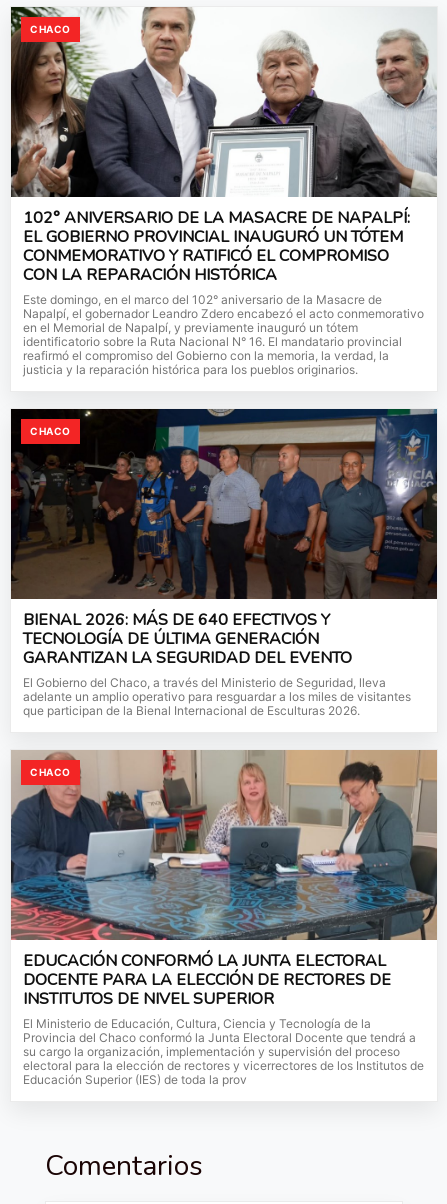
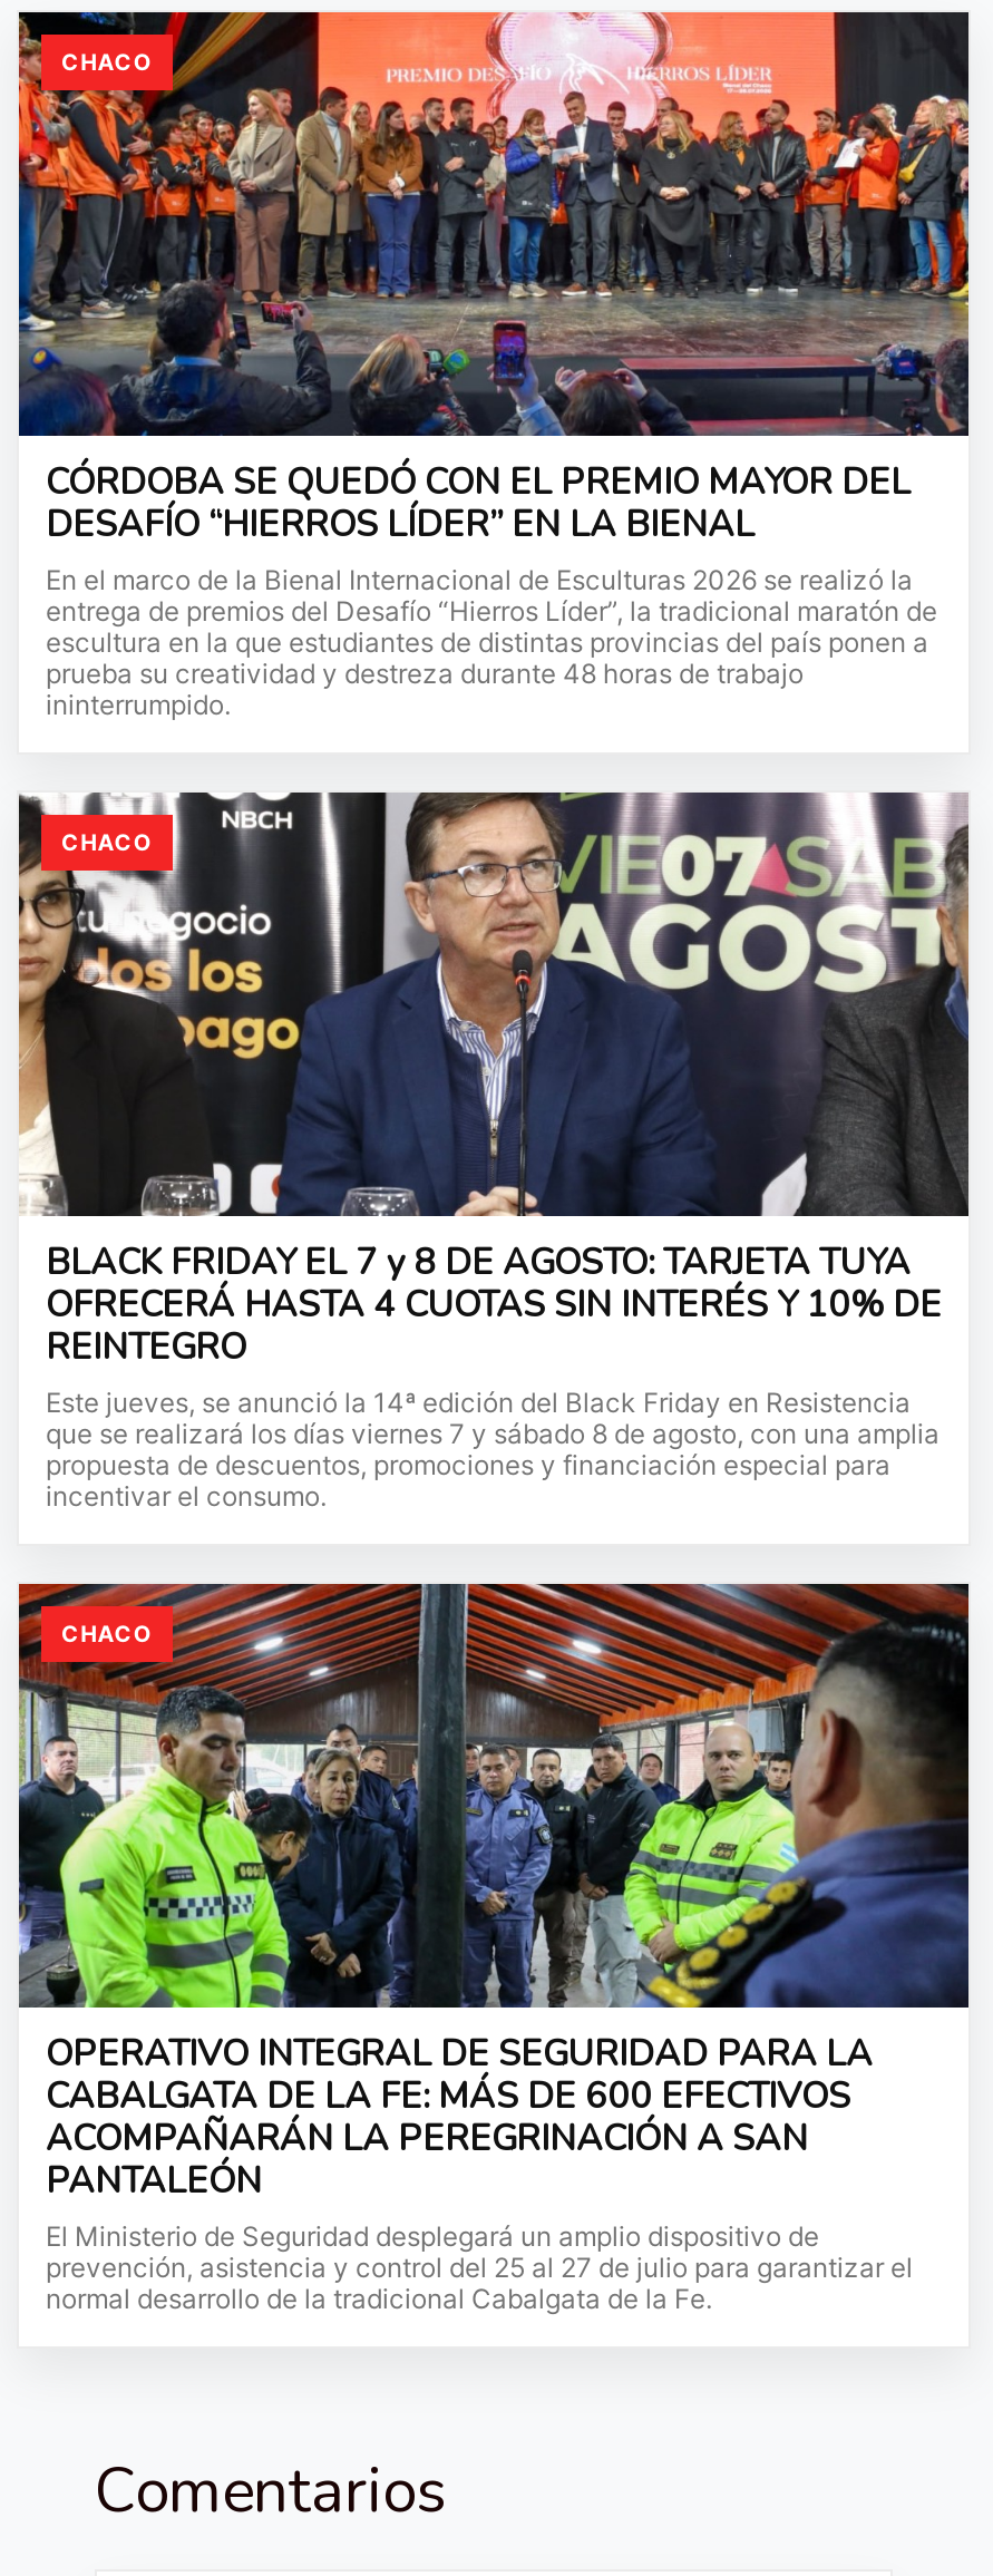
- [image]
- 102° ANIVERSARIO DE LA MASACRE DE NAPALPÍ:
- EL GOBIERNO PROVINCIAL INAUGURÓ UN TÓTEM
- CONMEMORATIVO Y RATIFICÓ EL COMPROMISO
- CON LA REPARACIÓN HISTÓRICA
- Este domingo, en el marco del 102° aniversario de la Masacre de
- Napalpí, el gobernador Leandro Zdero encabezó el acto conmemorativo
- en el Memorial de Napalpí, y previamente inauguró un tótem
- identificatorio sobre la Ruta Nacional N° 16. El mandatario provincial
- reafirmó el compromiso del Gobierno con la memoria, la verdad, la
- justicia y la reparación histórica para los pueblos originarios.
+ [image]
+ CÓRDOBA SE QUEDÓ CON EL PREMIO MAYOR DEL
+ DESAFÍO “HIERROS LÍDER” EN LA BIENAL
+ En el marco de la Bienal Internacional de Esculturas 2026 se realizó la
+ entrega de premios del Desafío “Hierros Líder”, la tradicional maratón de
+ escultura en la que estudiantes de distintas provincias del país ponen a
+ prueba su creatividad y destreza durante 48 horas de trabajo
+ ininterrumpido.

- [image]
- BIENAL 2026: MÁS DE 640 EFECTIVOS Y
- TECNOLOGÍA DE ÚLTIMA GENERACIÓN
- GARANTIZAN LA SEGURIDAD DEL EVENTO
- El Gobierno del Chaco, a través del Ministerio de Seguridad, lleva
- adelante un amplio operativo para resguardar a los miles de visitantes
- que participan de la Bienal Internacional de Esculturas 2026.
+ [image]
+ BLACK FRIDAY EL 7 y 8 DE AGOSTO: TARJETA TUYA
+ OFRECERÁ HASTA 4 CUOTAS SIN INTERÉS Y 10% DE
+ REINTEGRO
+ Este jueves, se anunció la 14ª edición del Black Friday en Resistencia
+ que se realizará los días viernes 7 y sábado 8 de agosto, con una amplia
+ propuesta de descuentos, promociones y financiación especial para
+ incentivar el consumo.

- [image]
- EDUCACIÓN CONFORMÓ LA JUNTA ELECTORAL
- DOCENTE PARA LA ELECCIÓN DE RECTORES DE
- INSTITUTOS DE NIVEL SUPERIOR
- El Ministerio de Educación, Cultura, Ciencia y Tecnología de la
- Provincia del Chaco conformó la Junta Electoral Docente que tendrá a
- su cargo la organización, implementación y supervisión del proceso
- electoral para la elección de rectores y vicerrectores de los Institutos de
- Educación Superior (IES) de toda la prov
+ [image]
+ OPERATIVO INTEGRAL DE SEGURIDAD PARA LA
+ CABALGATA DE LA FE: MÁS DE 600 EFECTIVOS
+ ACOMPAÑARÁN LA PEREGRINACIÓN A SAN
+ PANTALEÓN
+ El Ministerio de Seguridad desplegará un amplio dispositivo de
+ prevención, asistencia y control del 25 al 27 de julio para garantizar el
+ normal desarrollo de la tradicional Cabalgata de la Fe.
